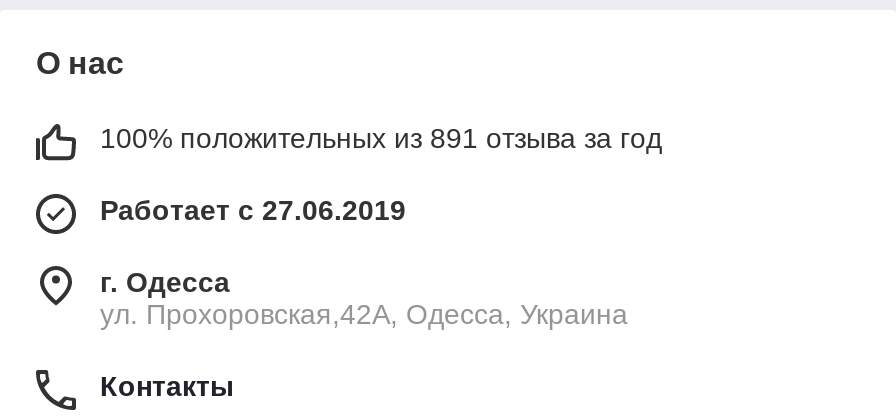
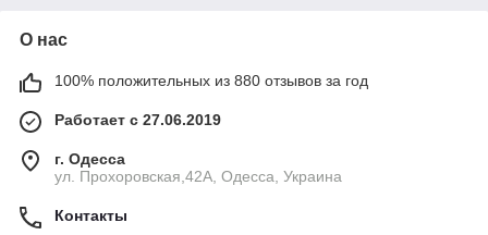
- 100% положительных из 891 отзыва за год
+ 100% положительных из 880 отзывов за год
